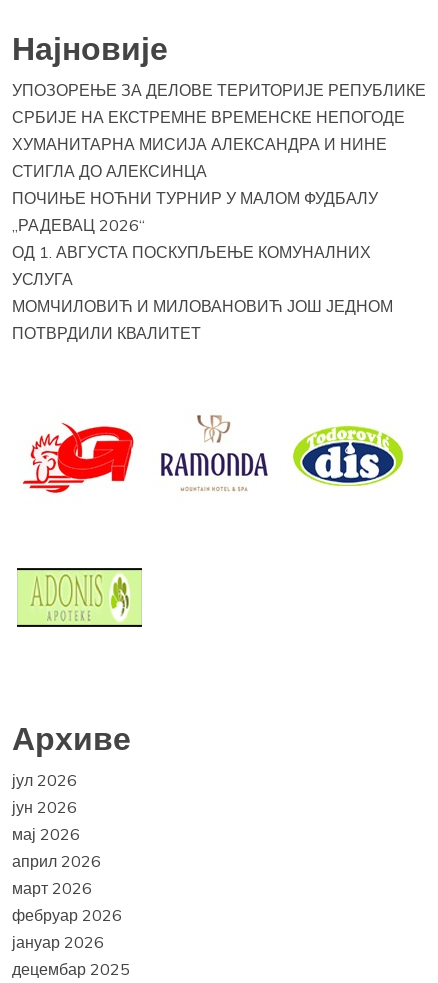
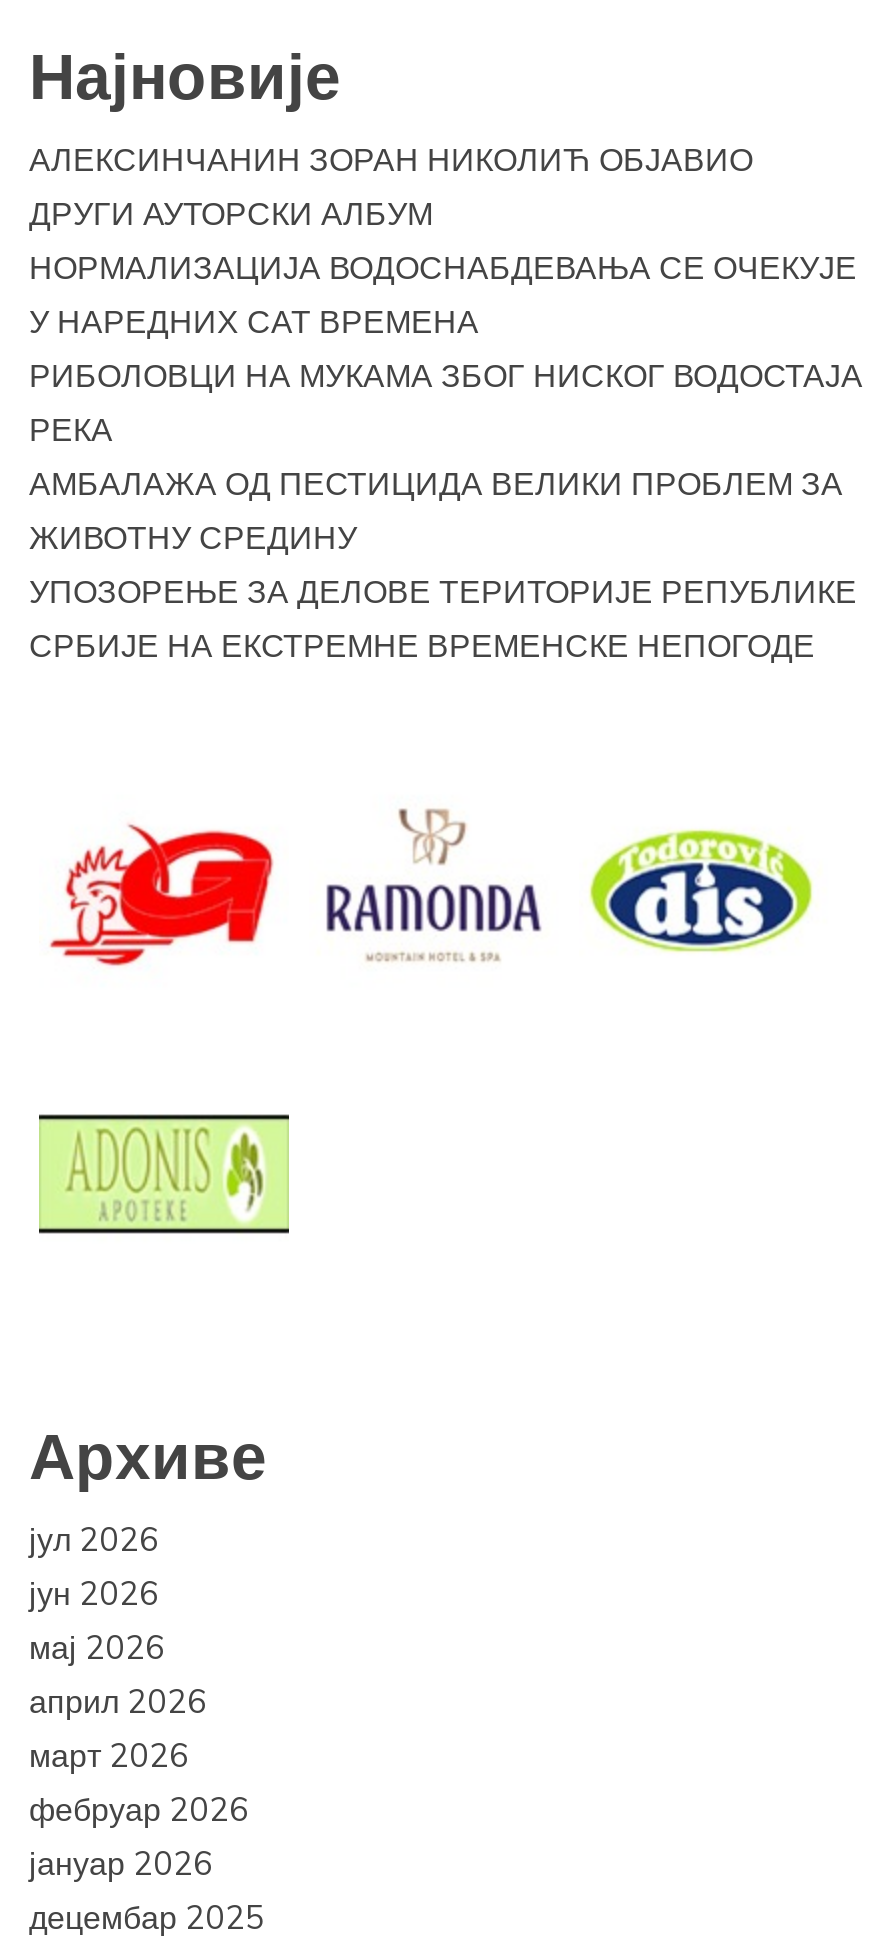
+ АЛЕКСИНЧАНИН ЗОРАН НИКОЛИЋ ОБЈАВИО
+ ДРУГИ АУТОРСКИ АЛБУМ
+ НОРМАЛИЗАЦИЈА ВОДОСНАБДЕВАЊА СЕ ОЧЕКУЈЕ
+ У НАРЕДНИХ САТ ВРЕМЕНА
+ РИБОЛОВЦИ НА МУКАМА ЗБОГ НИСКОГ ВОДОСТАЈА
+ РЕКА
+ АМБАЛАЖА ОД ПЕСТИЦИДА ВЕЛИКИ ПРОБЛЕМ ЗА
+ ЖИВОТНУ СРЕДИНУ

moved down: УПОЗОРЕЊЕ ЗА ДЕЛОВЕ ТЕРИТОРИЈЕ РЕПУБЛИКЕ | СРБИЈЕ НА ЕКСТРЕМНЕ ВРЕМЕНСКЕ НЕПОГОДЕ

- ХУМАНИТАРНА МИСИЈА АЛЕКСАНДРА И НИНЕ
- СТИГЛА ДО АЛЕКСИНЦА
- ПОЧИЊЕ НОЋНИ ТУРНИР У МАЛОМ ФУДБАЛУ
- „РАДЕВАЦ 2026“
- ОД 1. АВГУСТА ПОСКУПЉЕЊЕ КОМУНАЛНИХ
- УСЛУГА
- МОМЧИЛОВИЋ И МИЛОВАНОВИЋ ЈОШ ЈЕДНОМ
- ПОТВРДИЛИ КВАЛИТЕТ
